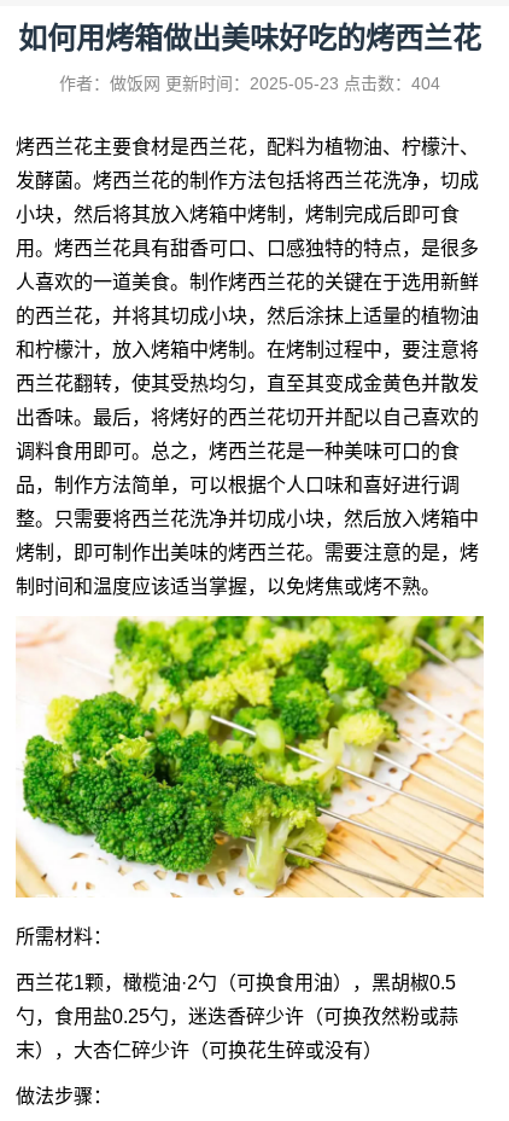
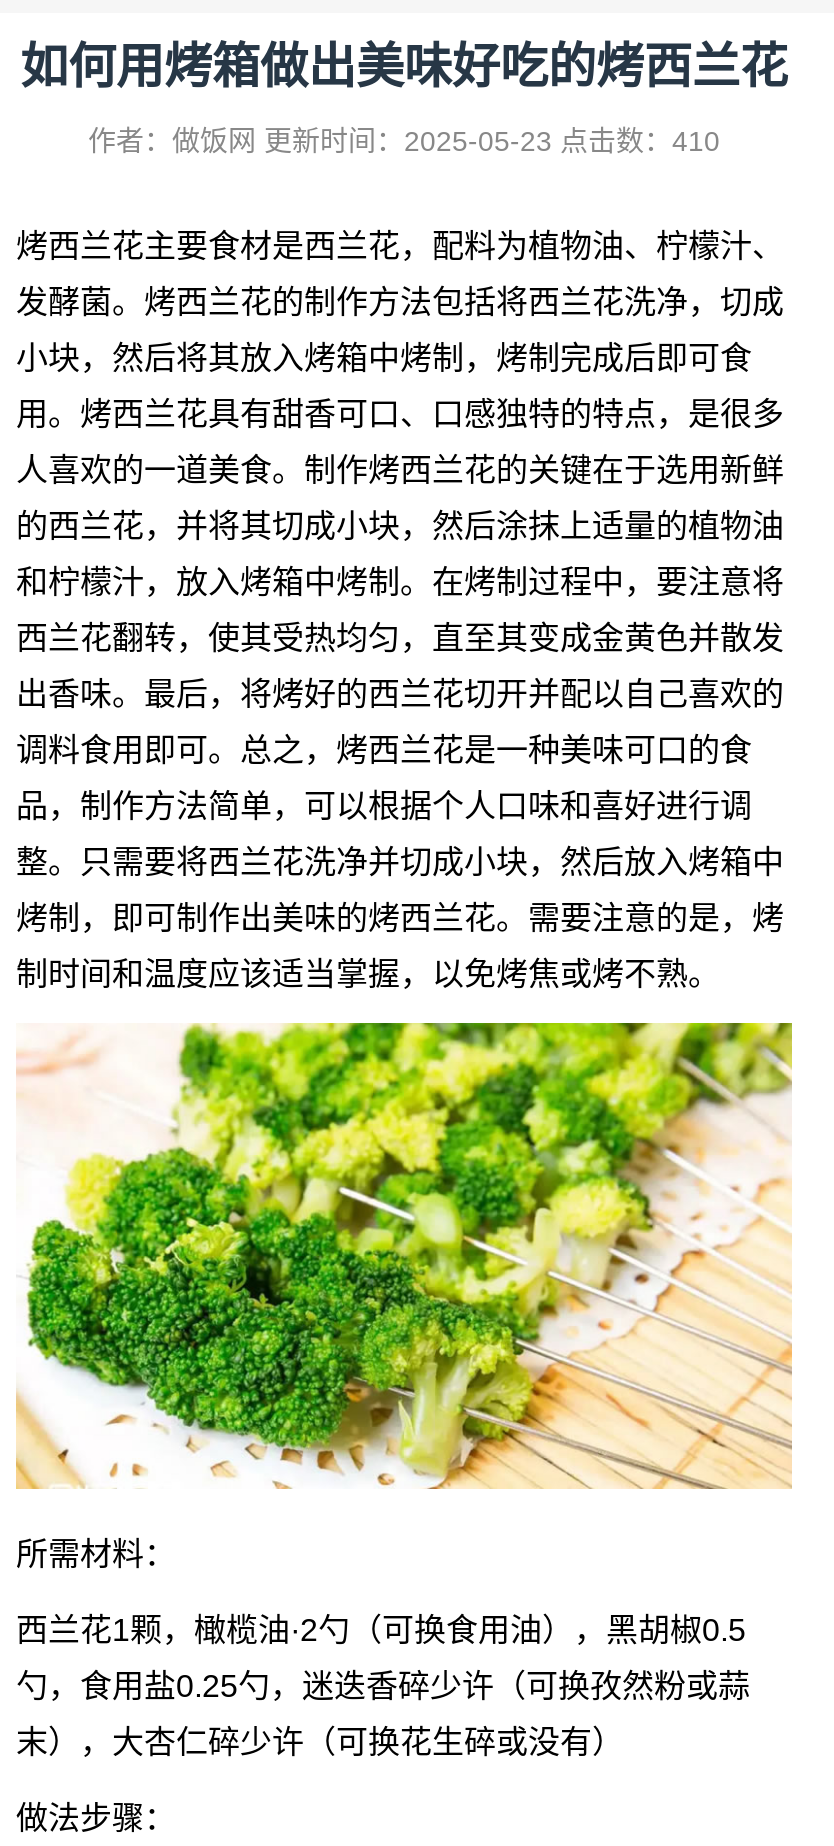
- 作者：做饭网更新时间：2025-05-23 点击数：404
+ 作者：做饭网更新时间：2025-05-23 点击数：410
